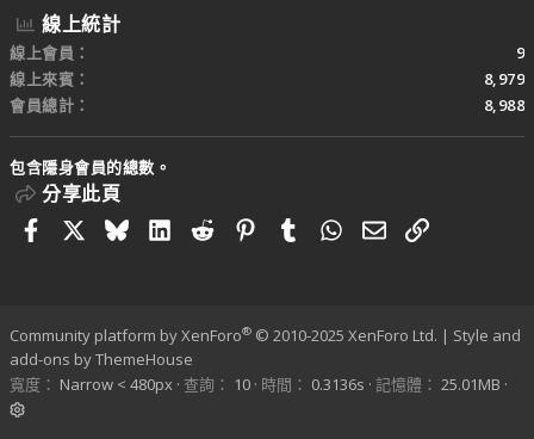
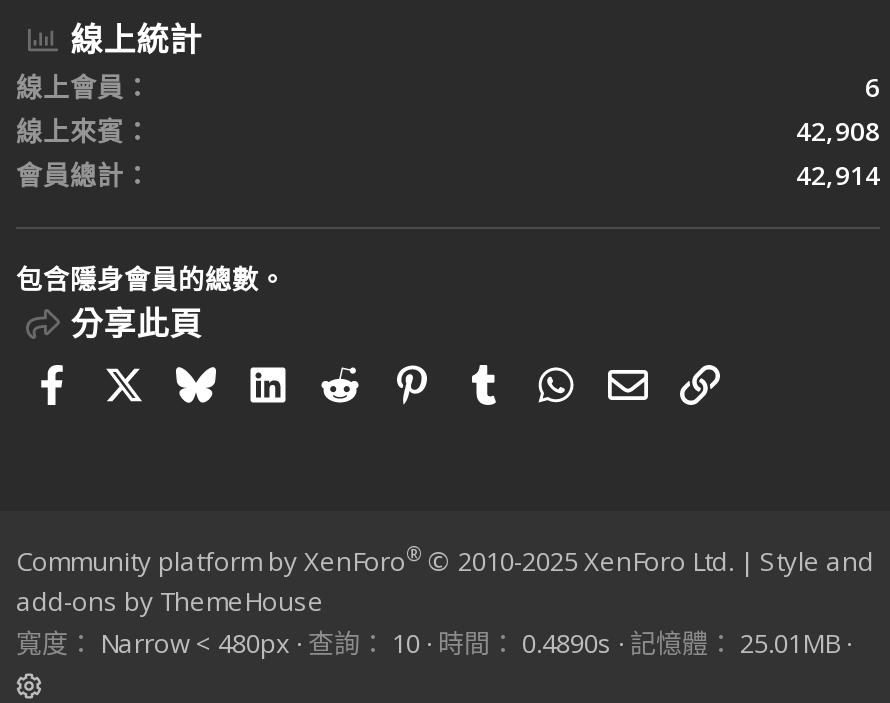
- 9
+ 6

- 8,979
+ 42,908

- 8,988
+ 42,914

- 查詢 10 時間 0.3136s 記憶體 25.01MB
+ 查詢 10 時間 0.4890s 記憶體 25.01MB
